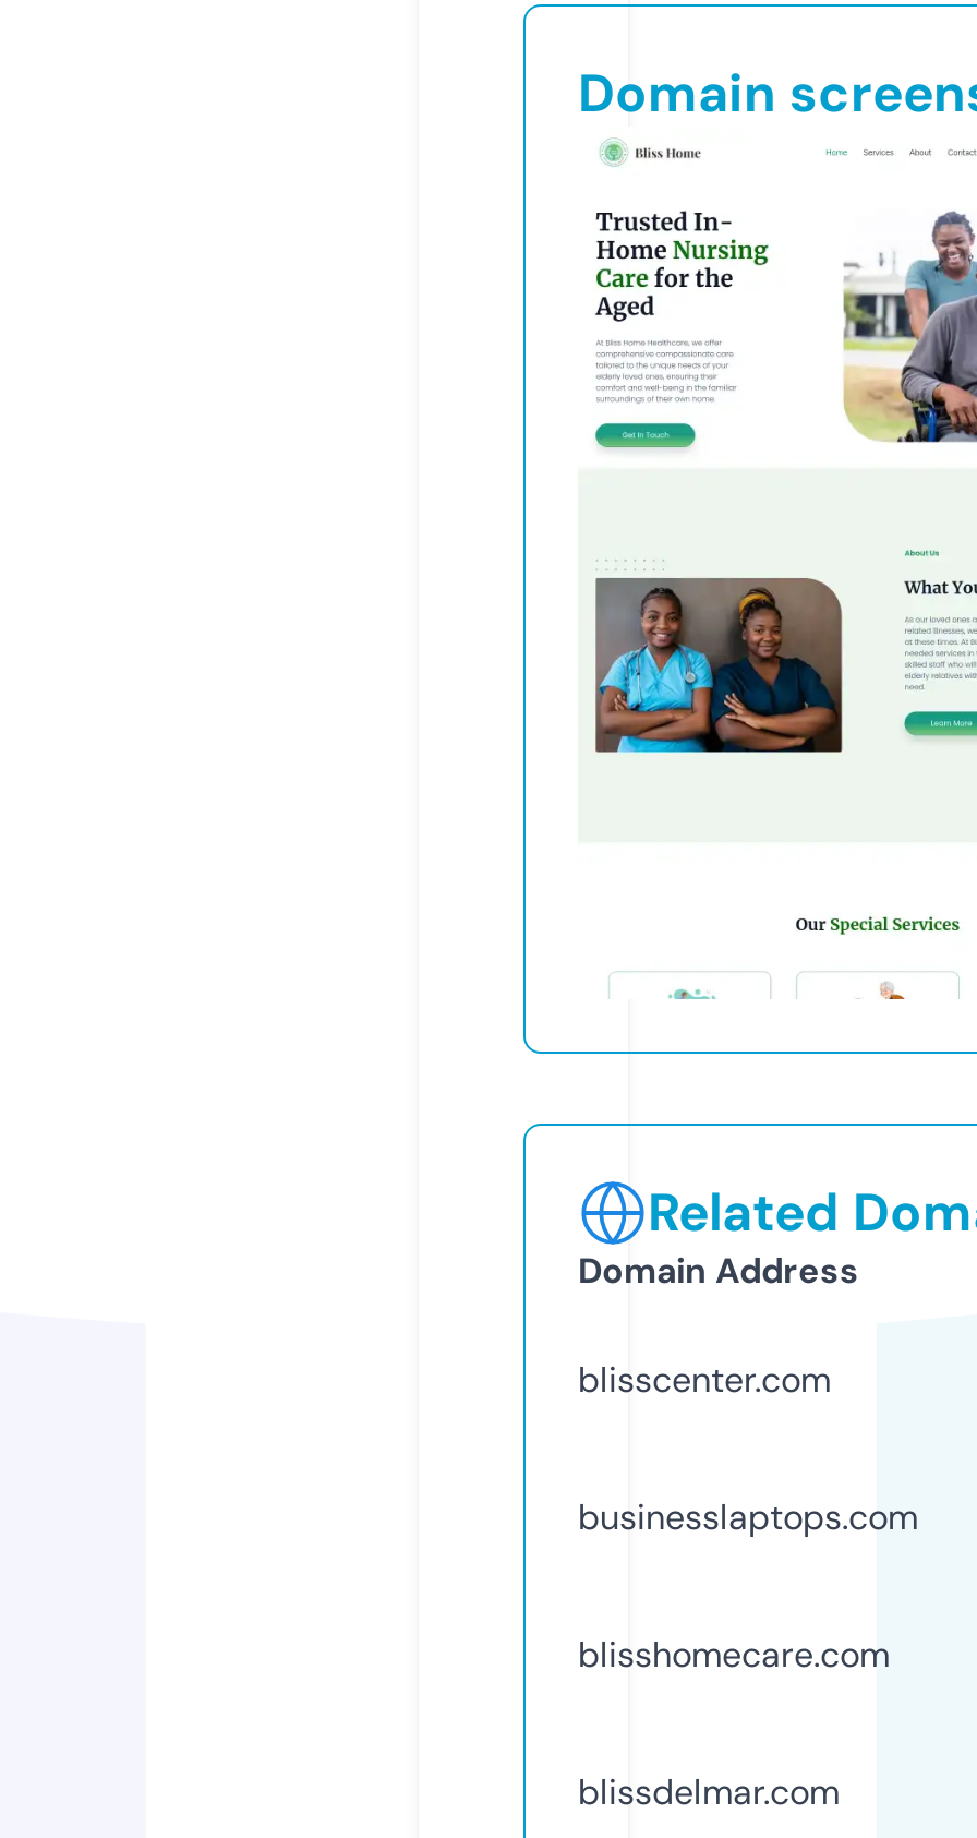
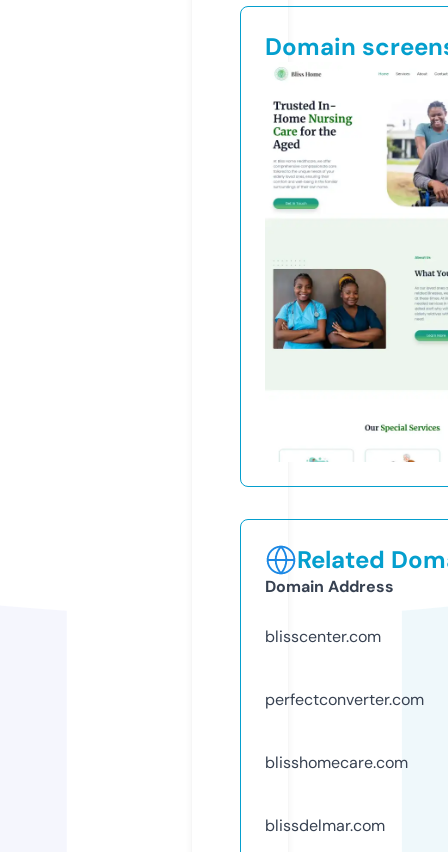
- businesslaptops.com
+ perfectconverter.com
